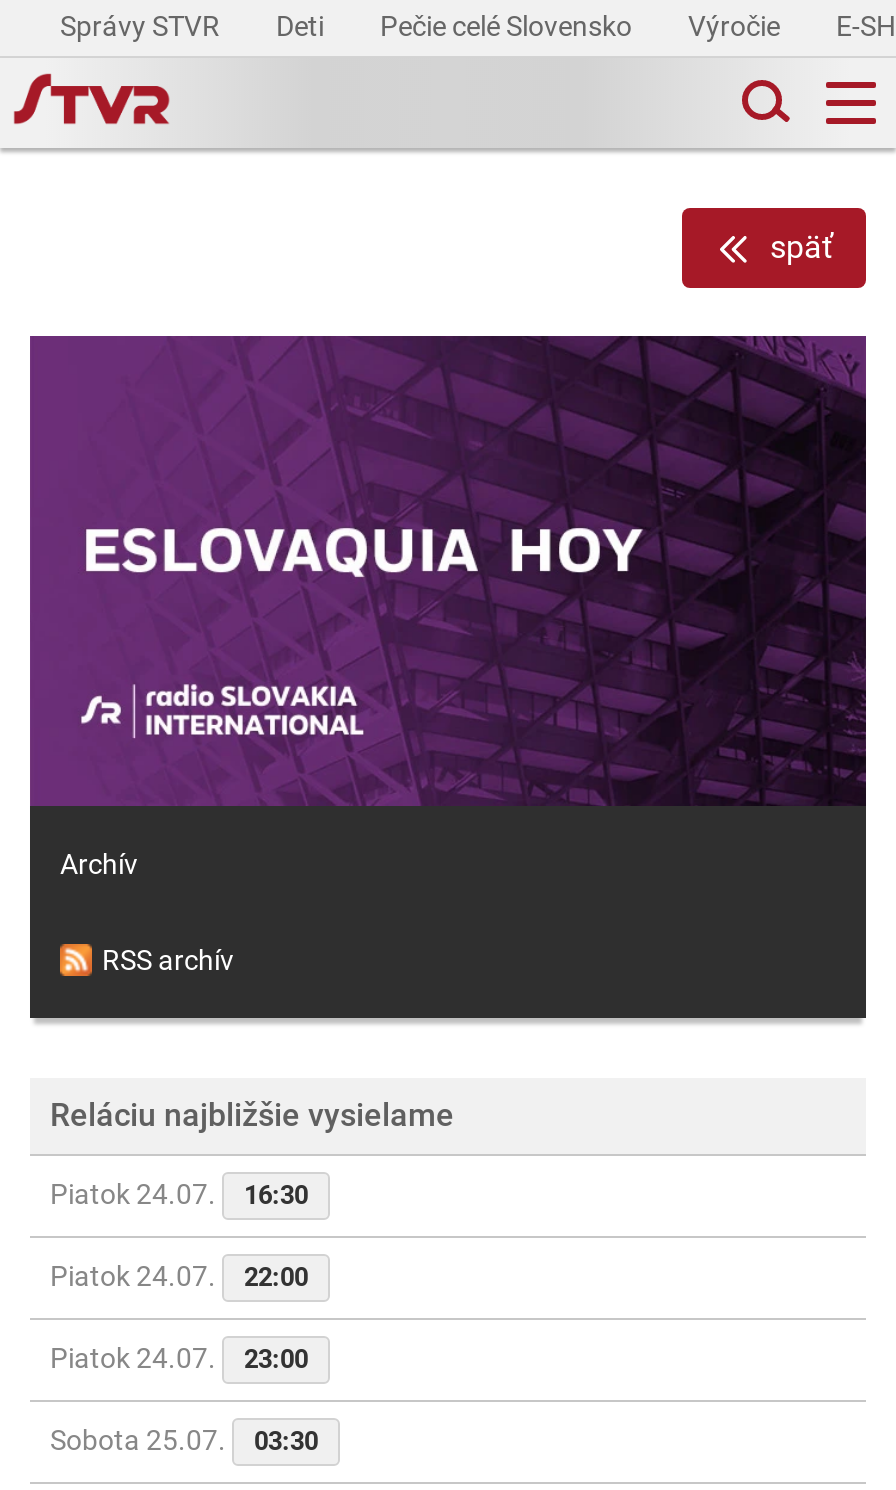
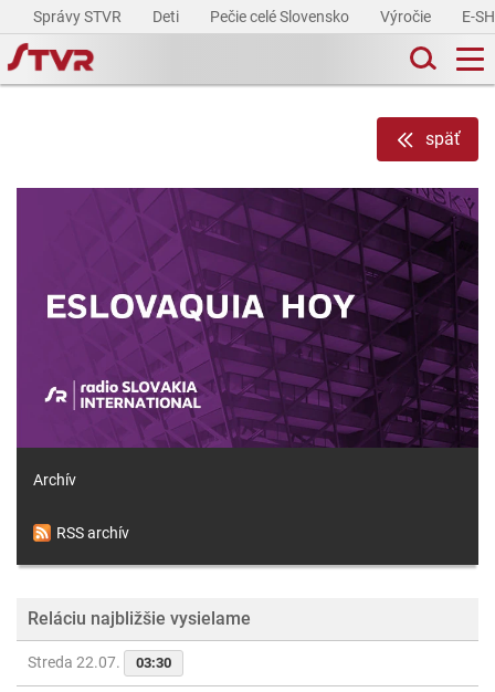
- Piatok 24.07.
- 16:30
- Piatok 24.07.
- 22:00
- Piatok 24.07.
- 23:00
- Sobota 25.07.
+ Streda 22.07.
